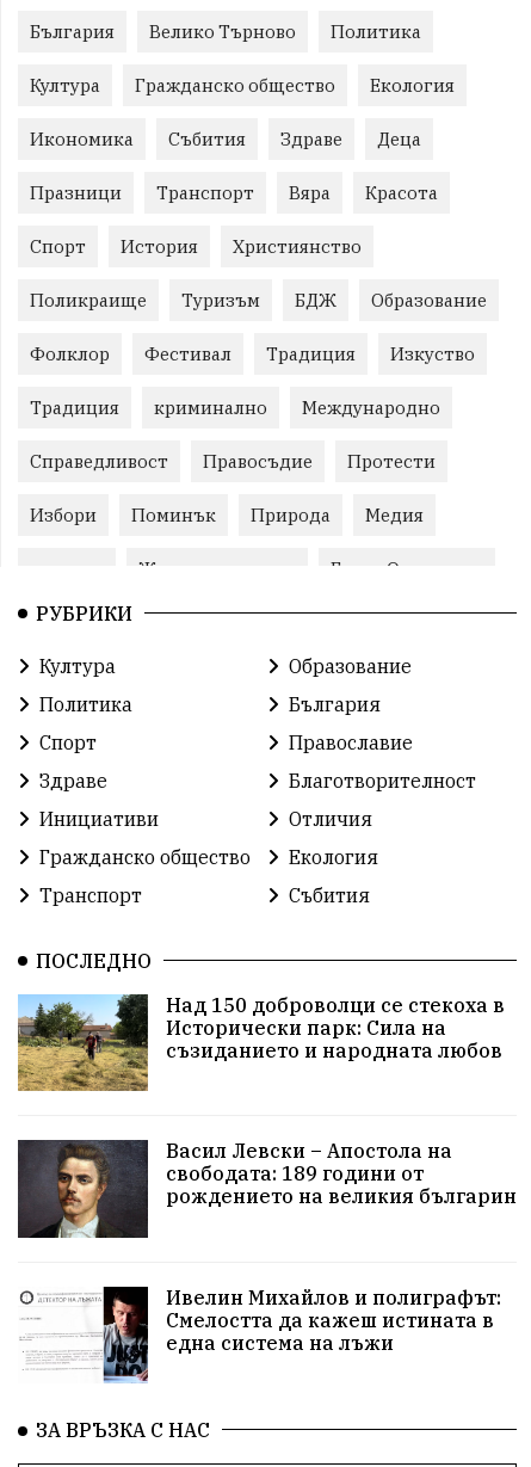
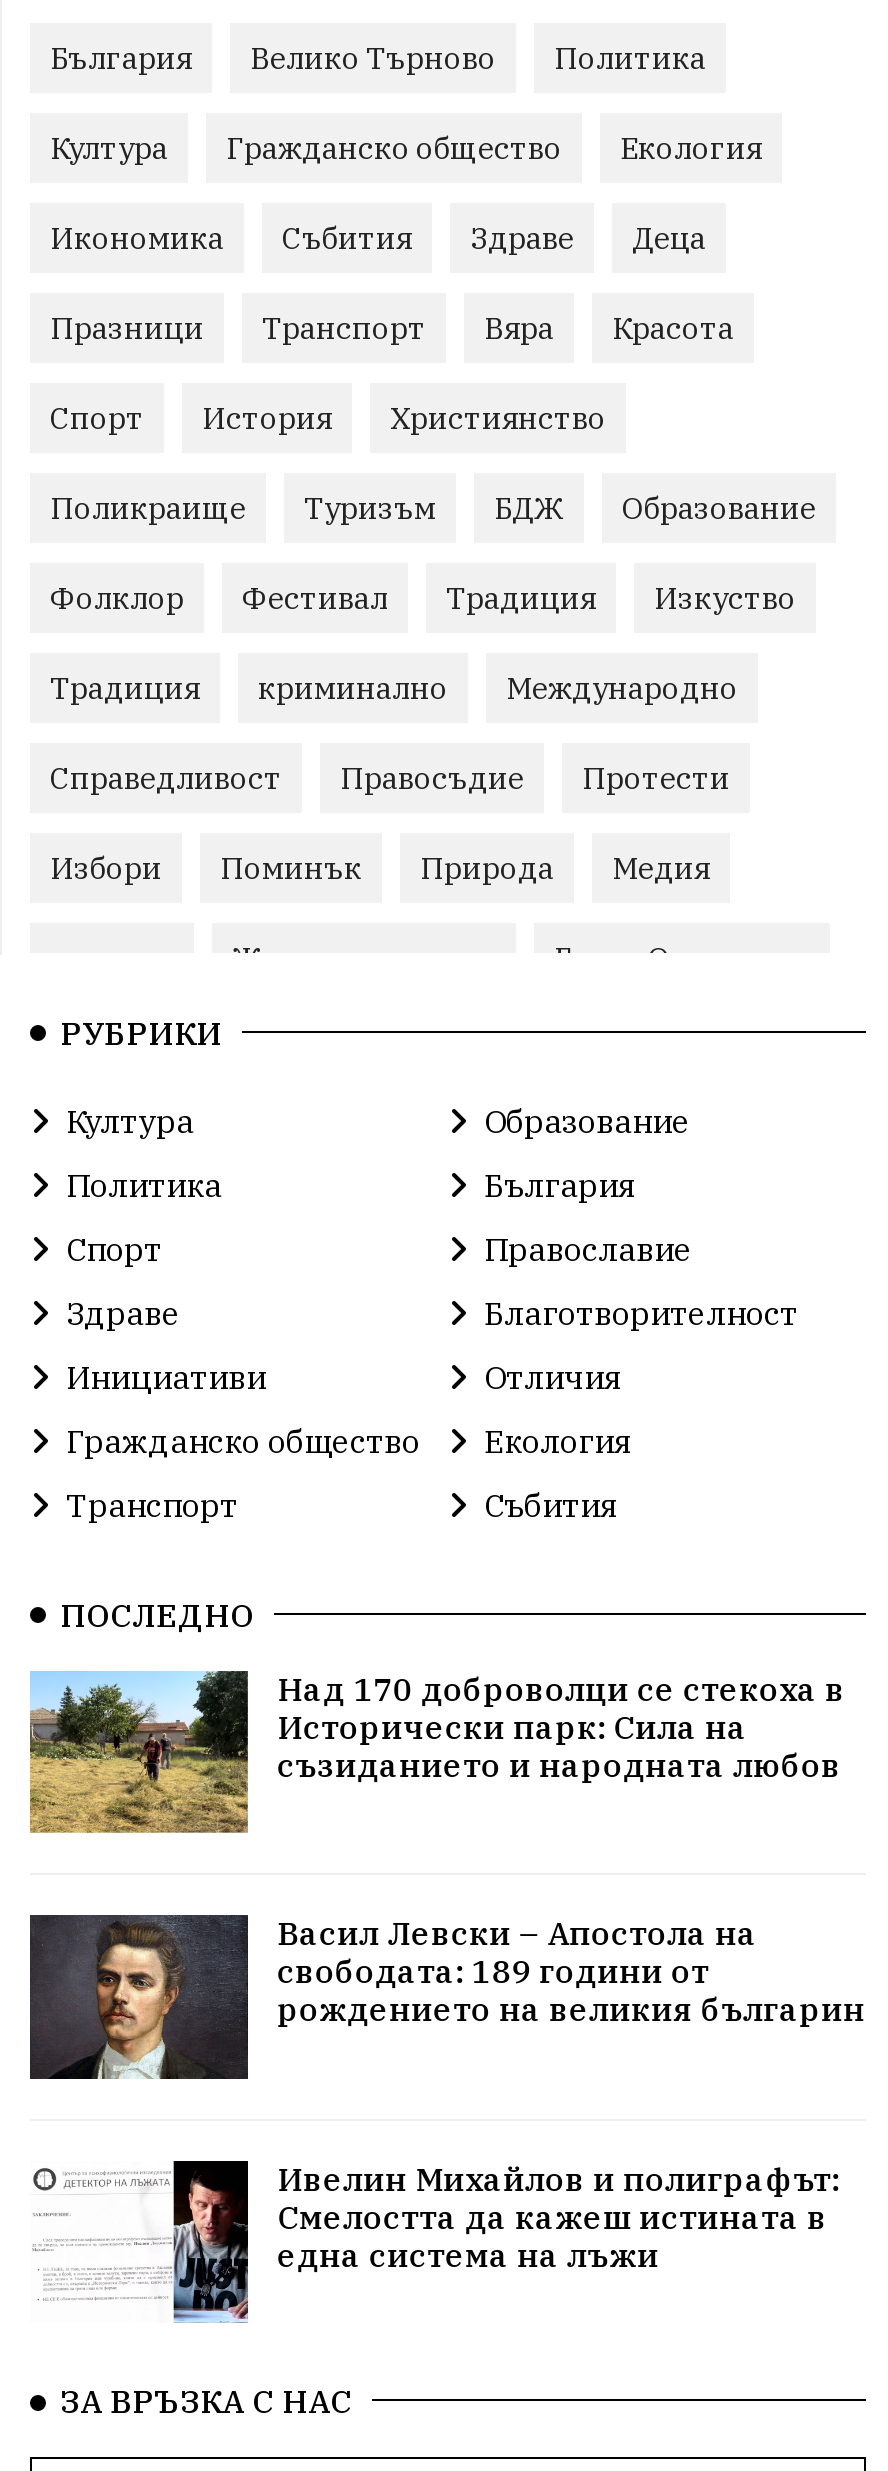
- Над 150 доброволци се стекоха в
+ Над 170 доброволци се стекоха в
